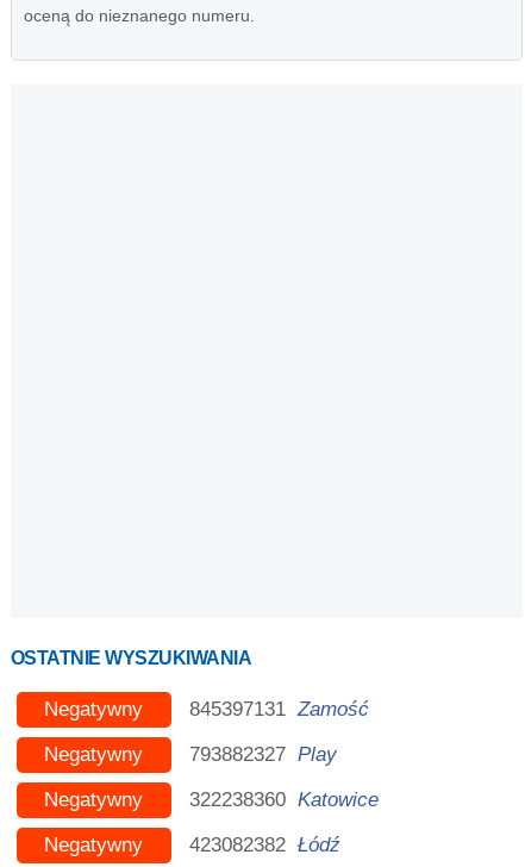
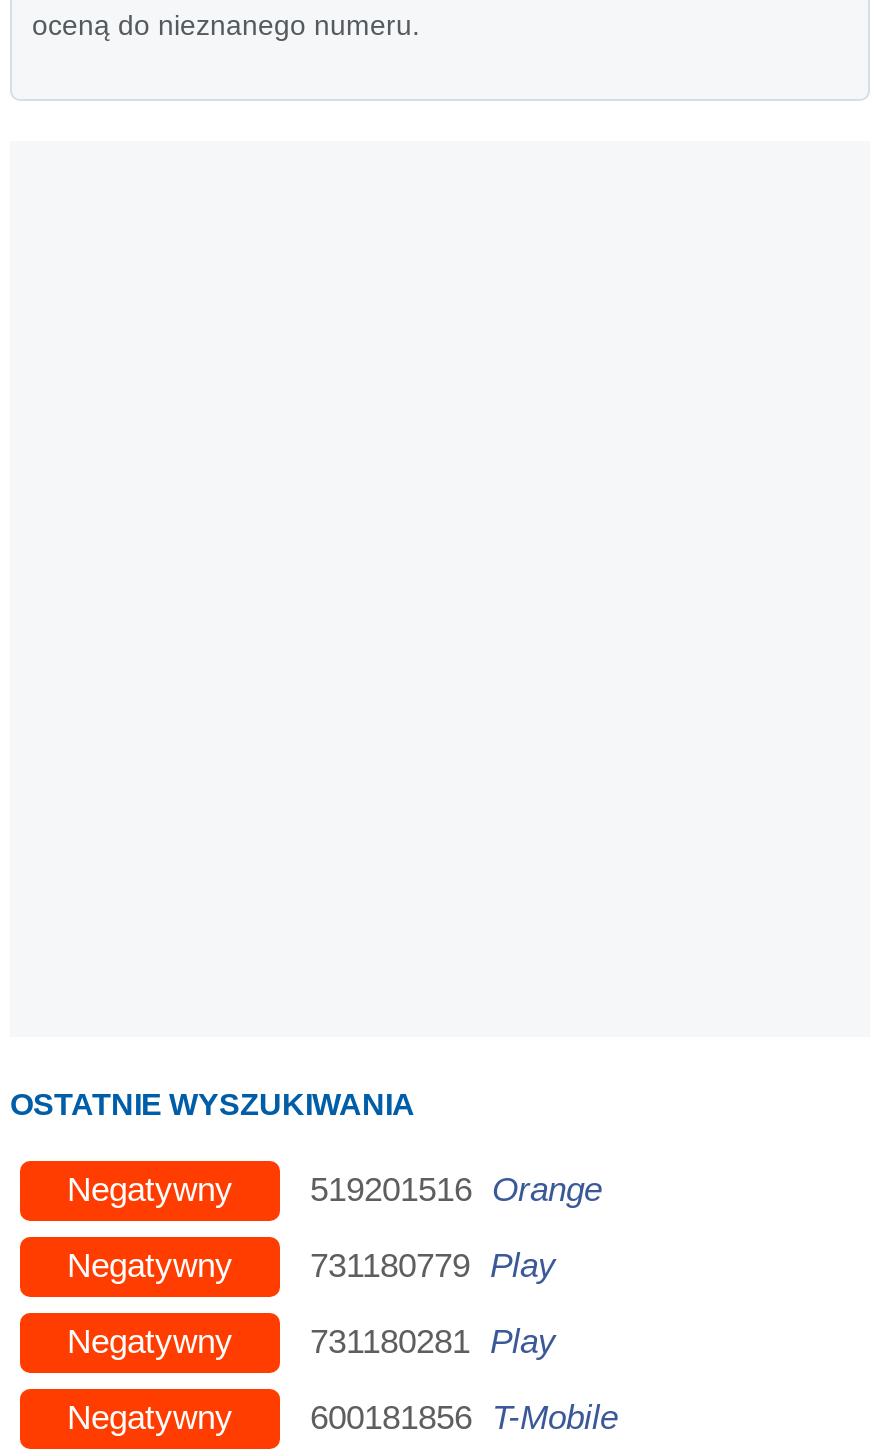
- 845397131 Zamość
+ 519201516 Orange

- 793882327 Play
+ 731180779 Play

- 322238360 Katowice
+ 731180281 Play

- 423082382 Łódź
+ 600181856 T-Mobile
